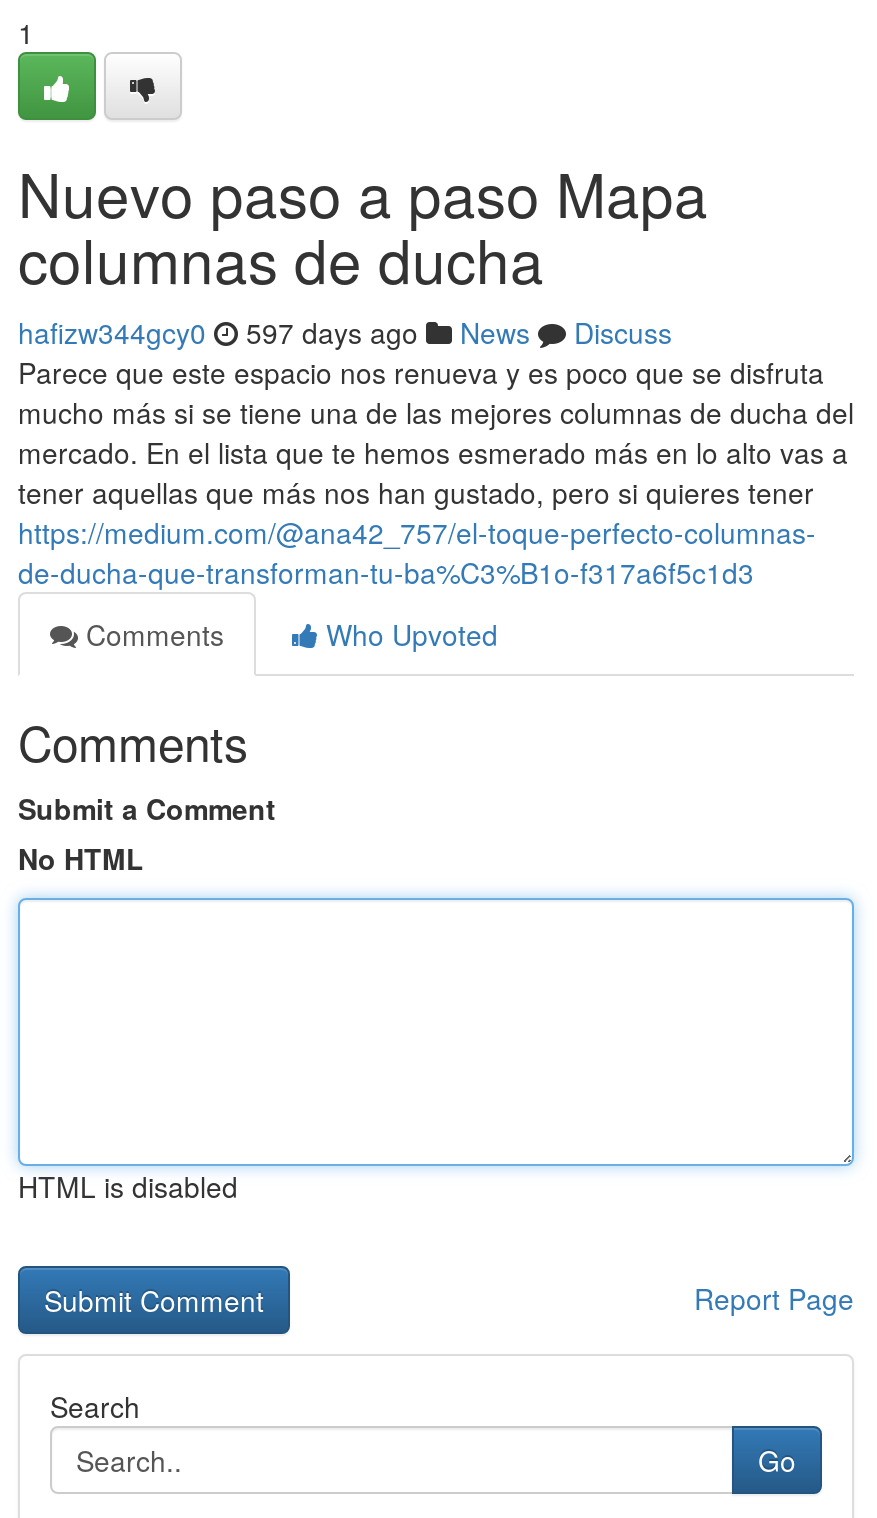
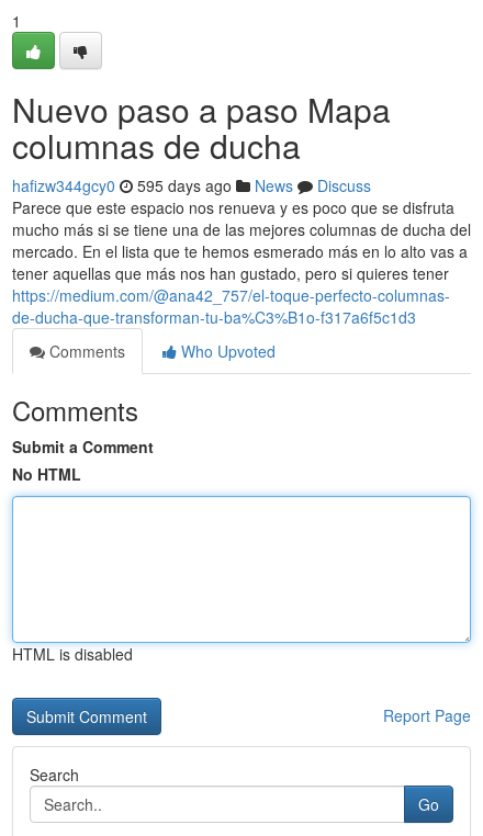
- hafizw344gcy0 597 days ago News Discuss
+ hafizw344gcy0 595 days ago News Discuss
